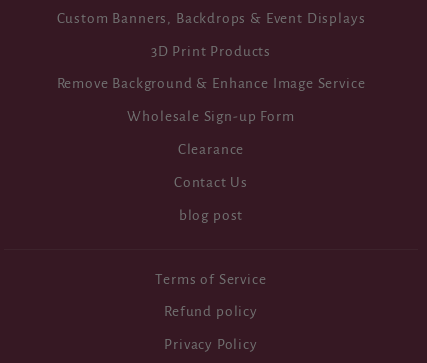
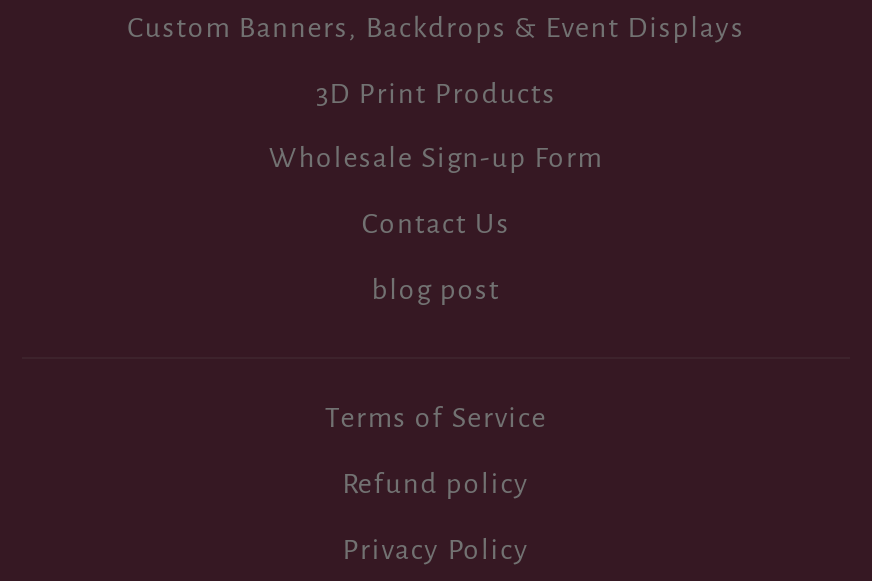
- Remove Background & Enhance Image Service

- Clearance
